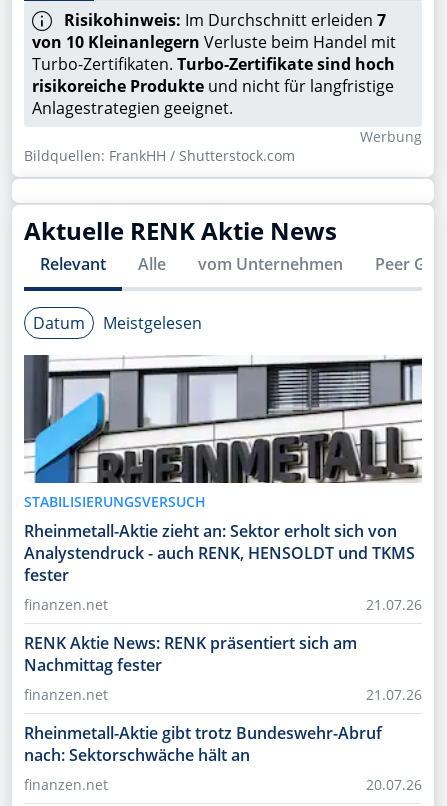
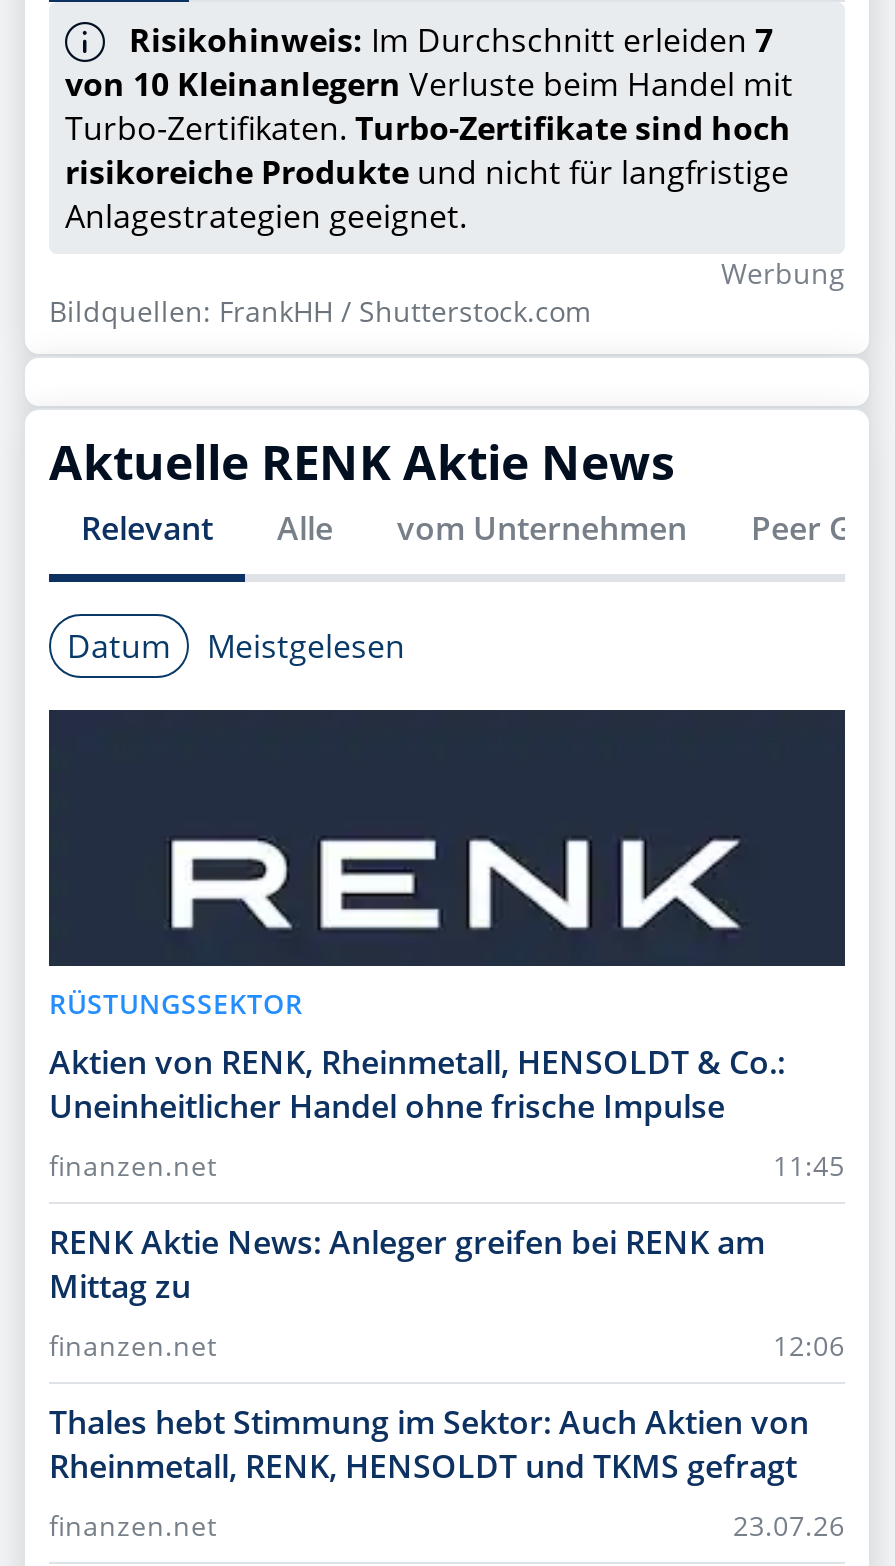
- [image]
- STABILISIERUNGSVERSUCH
- Rheinmetall-Aktie zieht an: Sektor erholt sich von
- Analystendruck - auch RENK, HENSOLDT und TKMS
- fester
+ [image]
+ RÜSTUNGSSEKTOR
+ Aktien von RENK, Rheinmetall, HENSOLDT & Co.:
+ Uneinheitlicher Handel ohne frische Impulse

- 21.07.26
+ 11:45

- RENK Aktie News: RENK präsentiert sich am
- Nachmittag fester
+ RENK Aktie News: Anleger greifen bei RENK am
+ Mittag zu

- 21.07.26
+ 12:06

- Rheinmetall-Aktie gibt trotz Bundeswehr-Abruf
- nach: Sektorschwäche hält an
+ Thales hebt Stimmung im Sektor: Auch Aktien von
+ Rheinmetall, RENK, HENSOLDT und TKMS gefragt

- 20.07.26
+ 23.07.26
